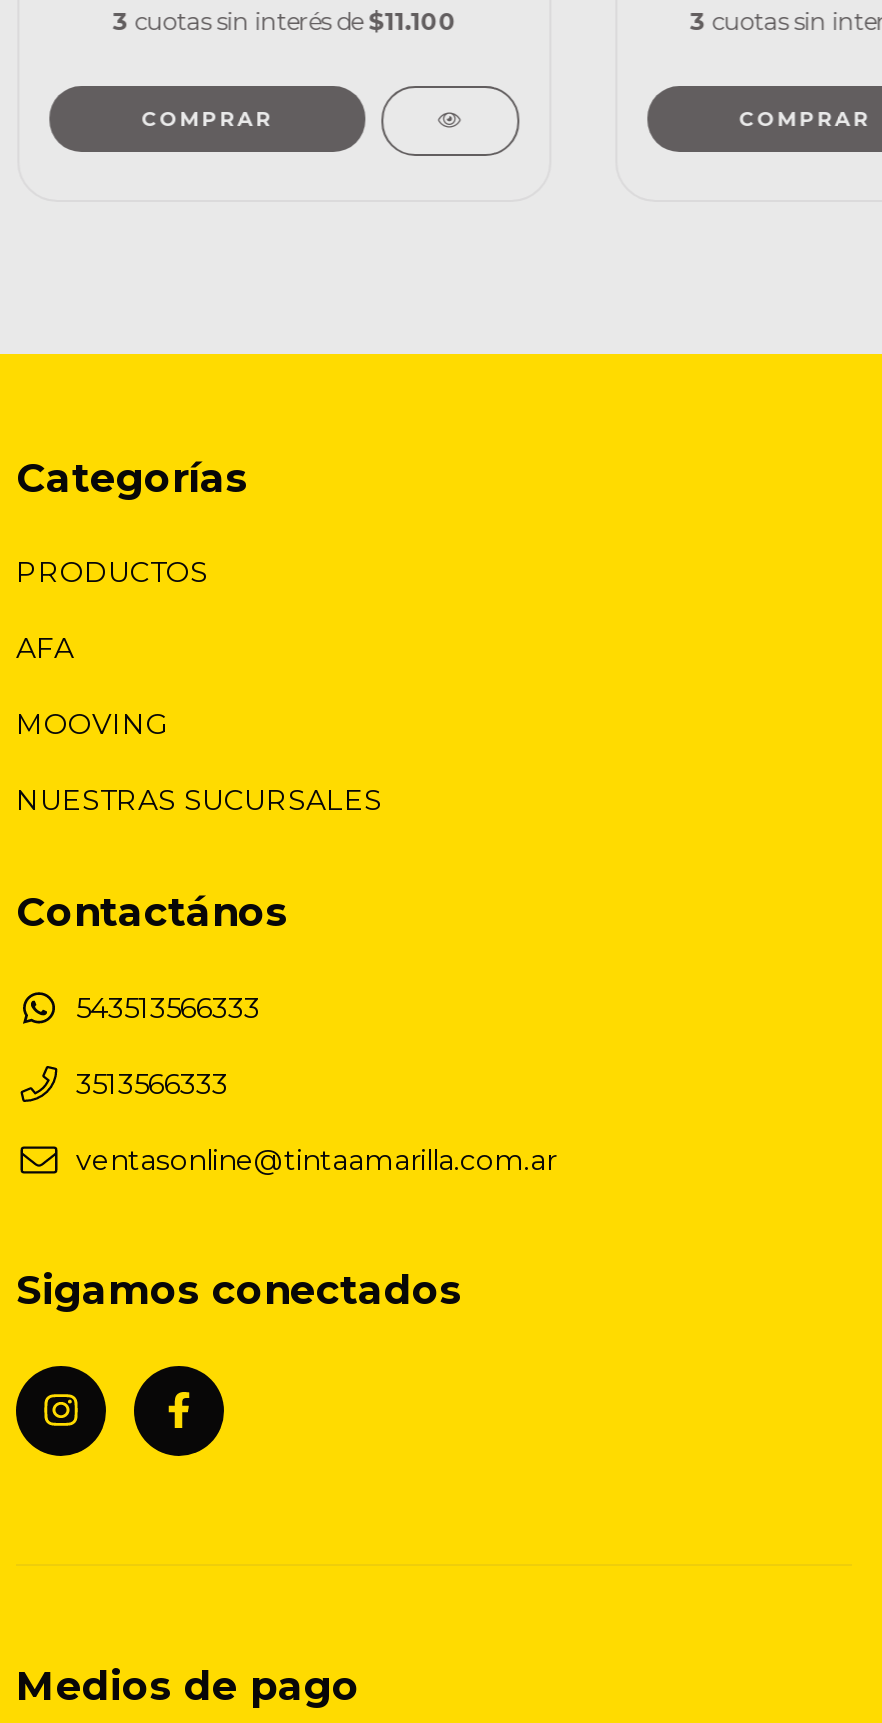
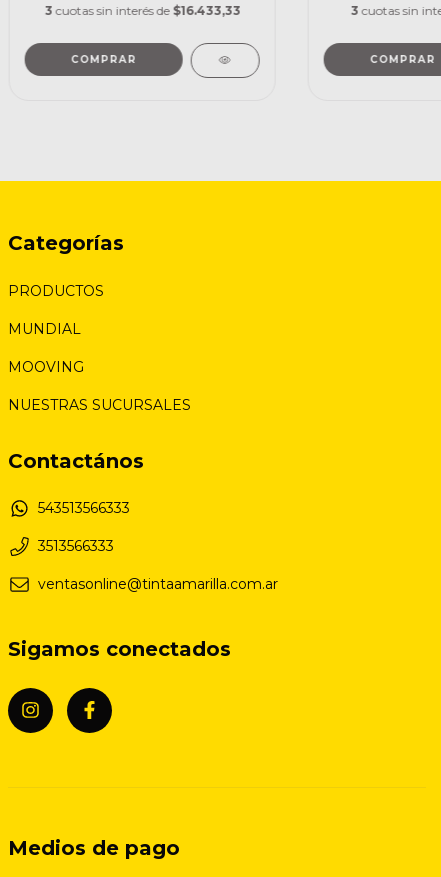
- 3 cuotas sin interés de$11.100
+ 3 cuotas sin interés de$16.433,33

- AFA
+ MUNDIAL
